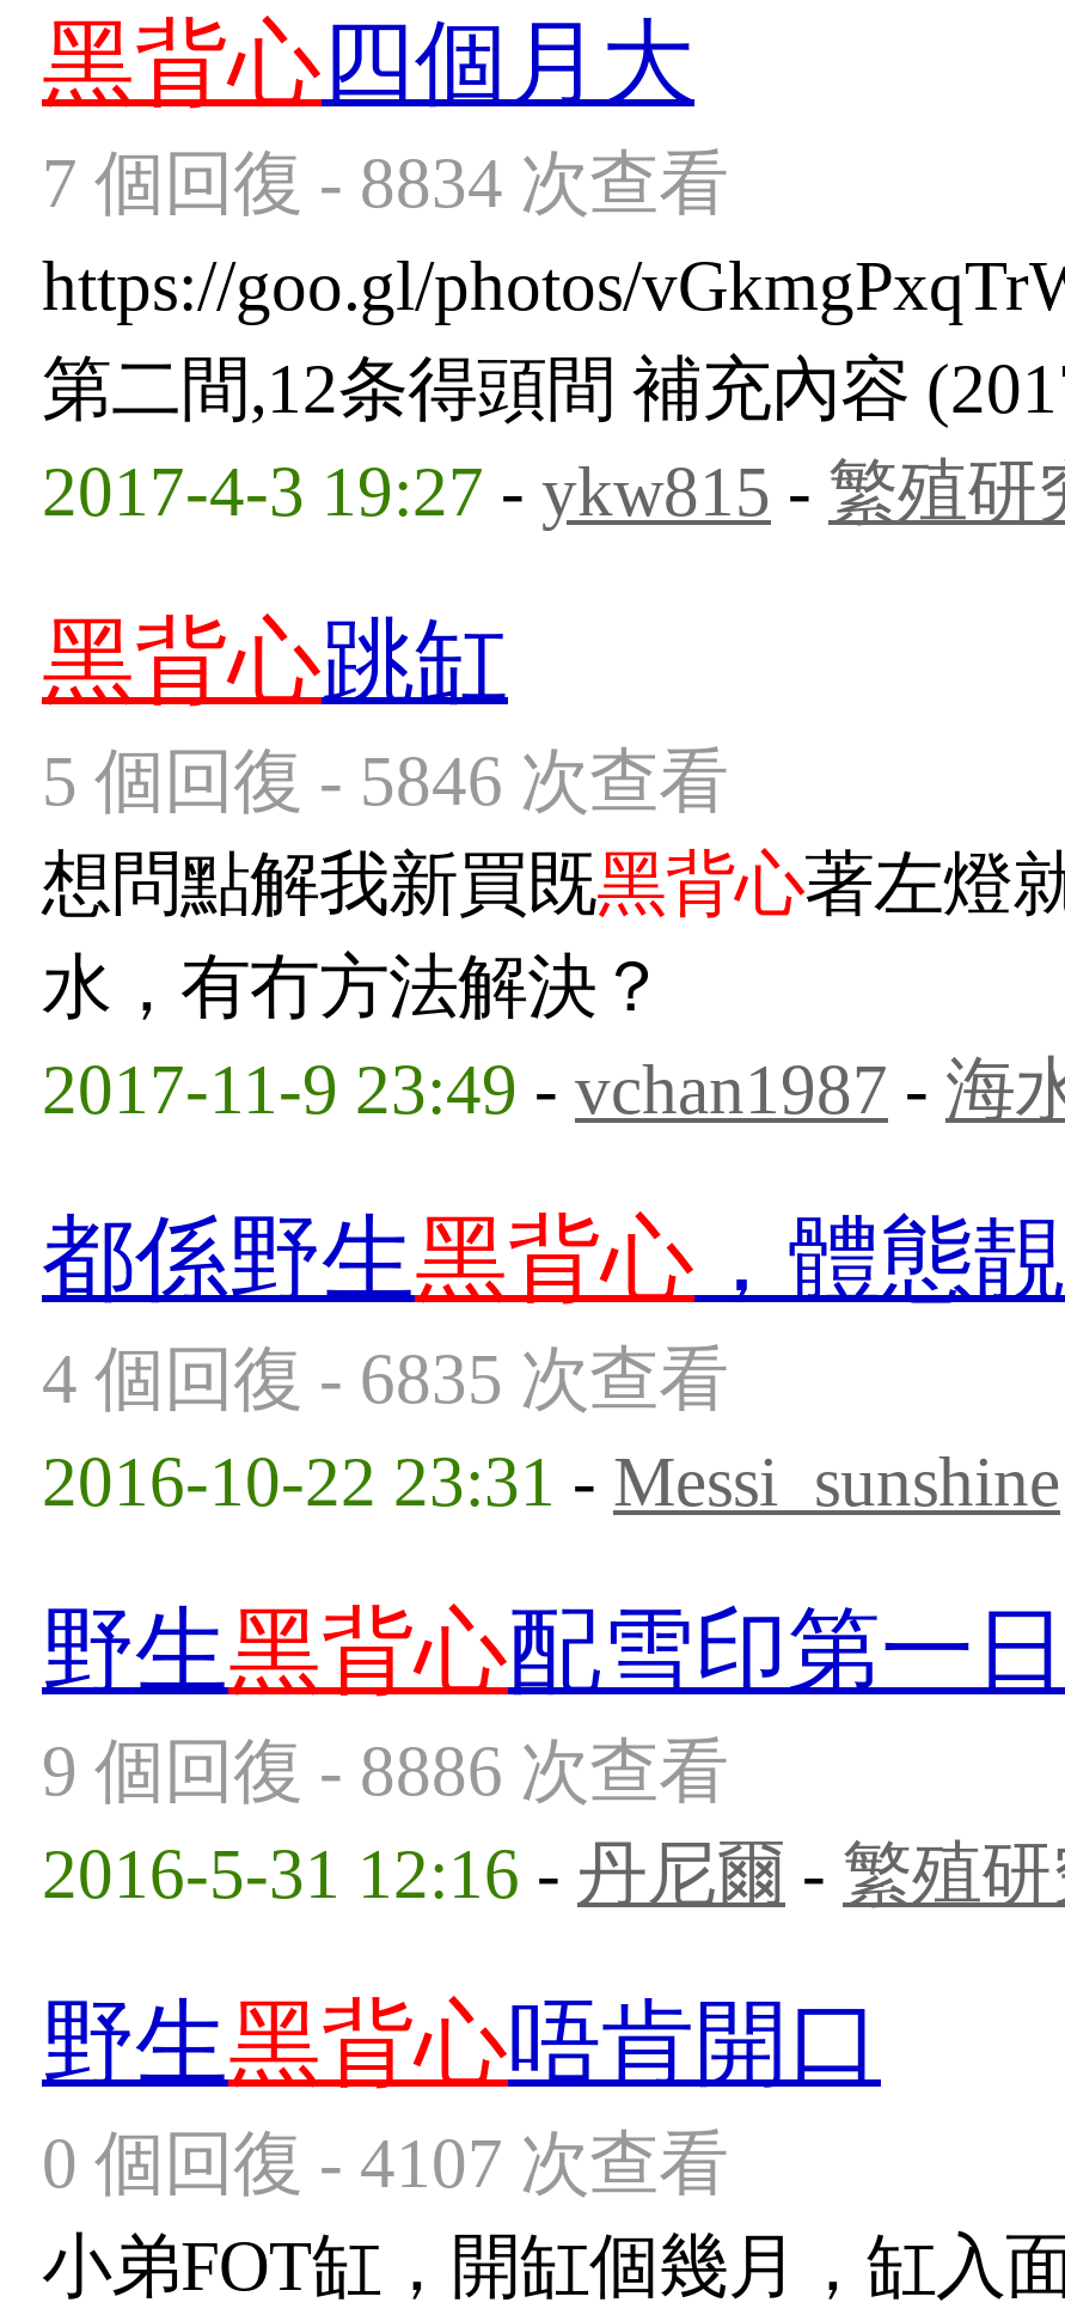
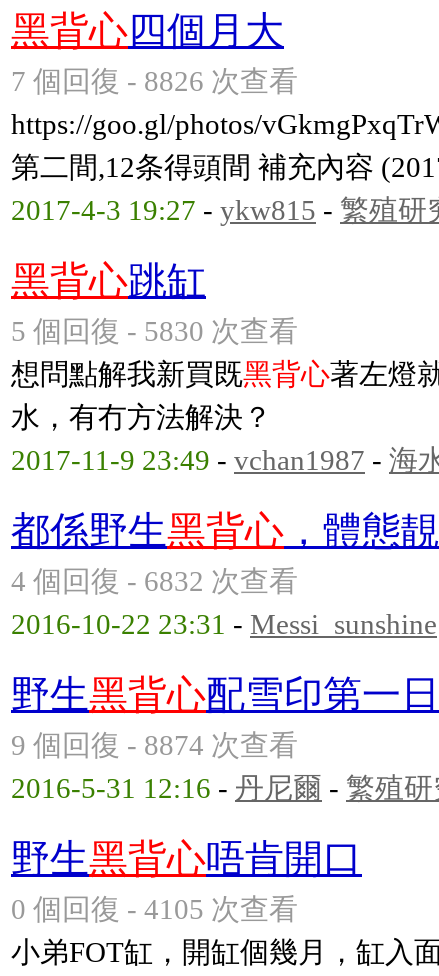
- 7 個回復 - 8834 次查看
+ 7 個回復 - 8826 次查看

- 5 個回復 - 5846 次查看
+ 5 個回復 - 5830 次查看

- 4 個回復 - 6835 次查看
+ 4 個回復 - 6832 次查看

- 9 個回復 - 8886 次查看
+ 9 個回復 - 8874 次查看

- 0 個回復 - 4107 次查看
+ 0 個回復 - 4105 次查看
